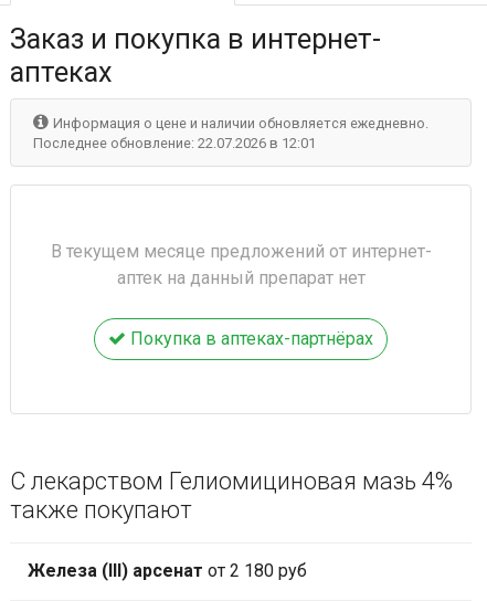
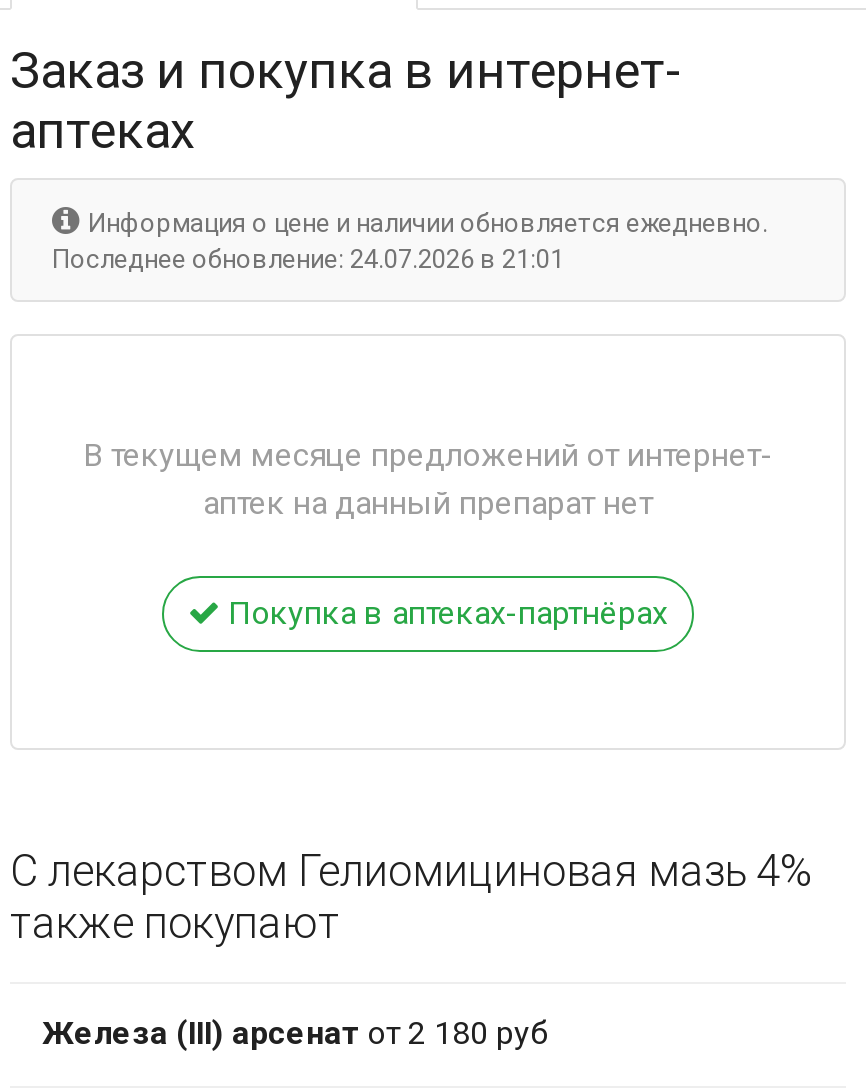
- Последнее обновление: 22.07.2026 в 12:01
+ Последнее обновление: 24.07.2026 в 21:01
